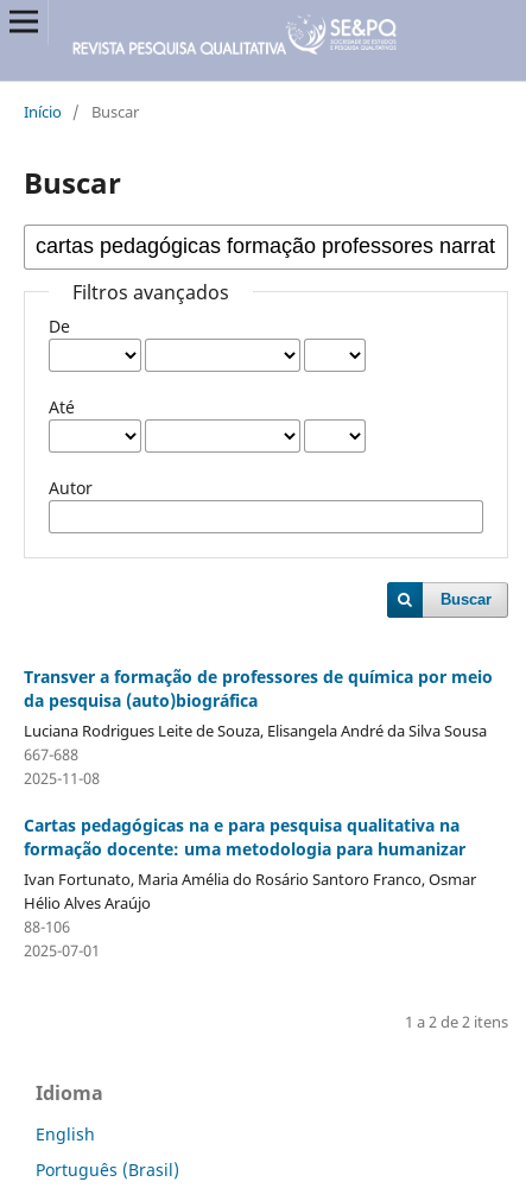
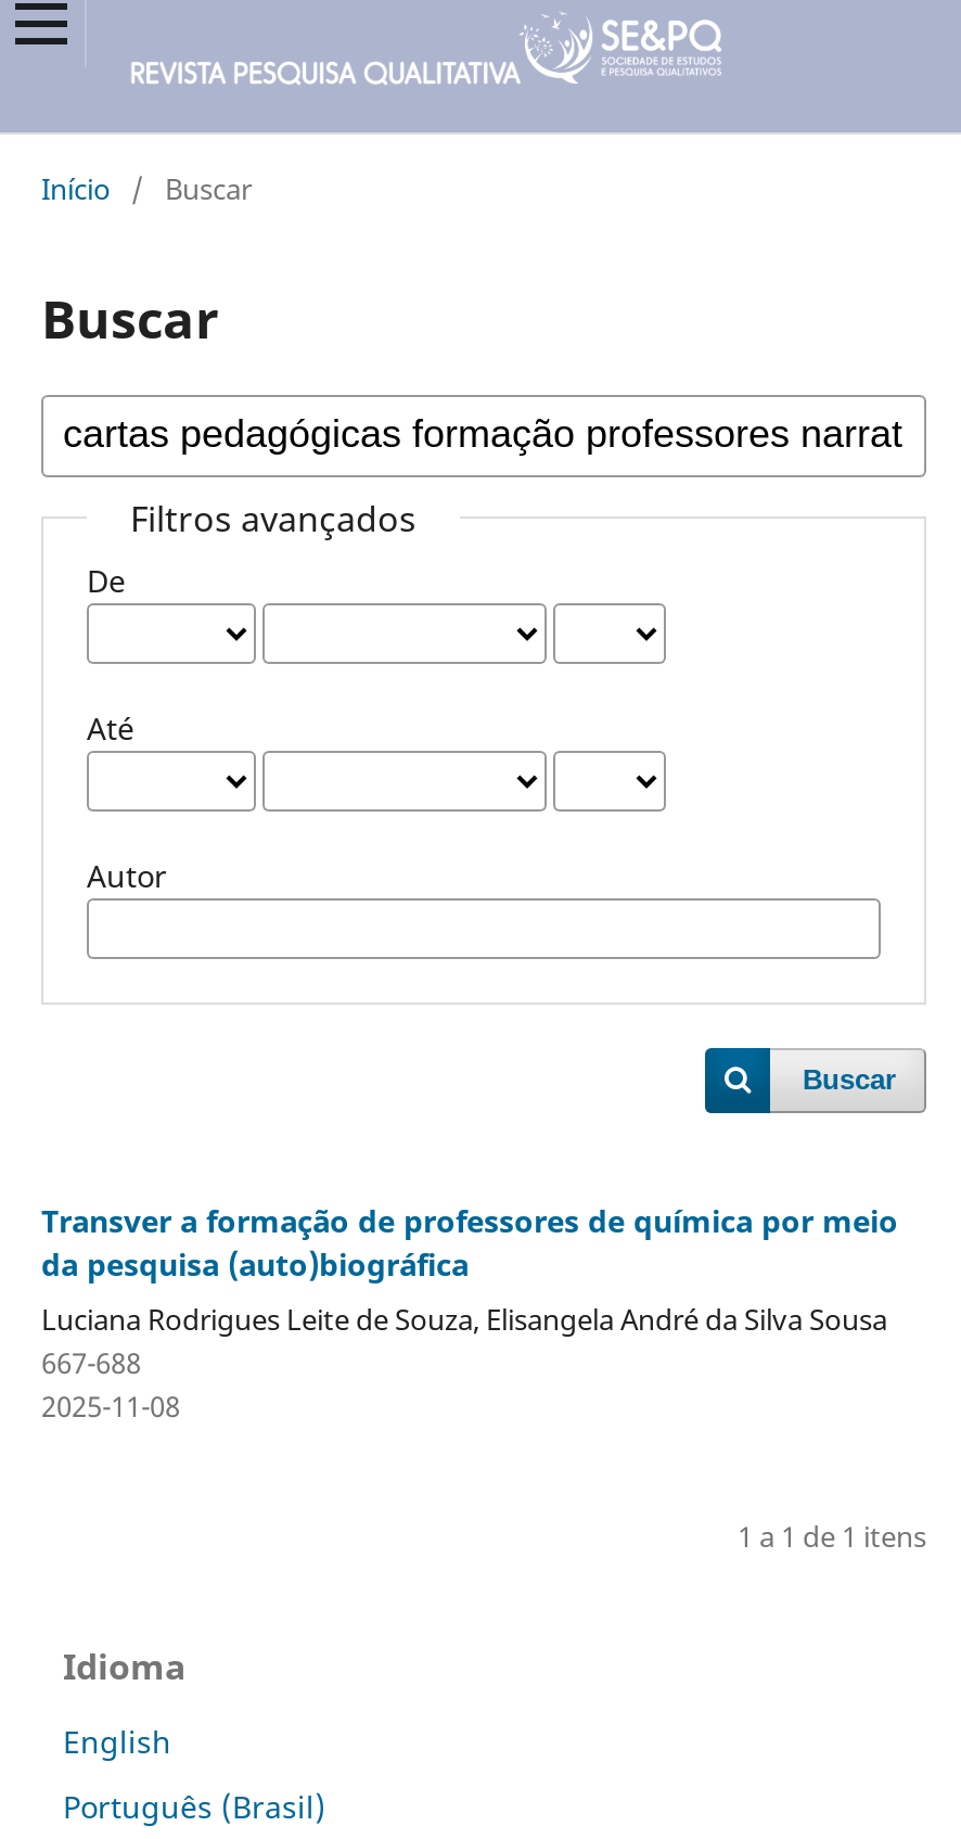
- Cartas pedagógicas na e para pesquisa qualitativa na
- formação docente: uma metodologia para humanizar
- Ivan Fortunato, Maria Amélia do Rosário Santoro Franco, Osmar
- Hélio Alves Araújo
- 88-106
- 2025-07-01
- 1 a 2 de 2 itens
+ 1 a 1 de 1 itens
